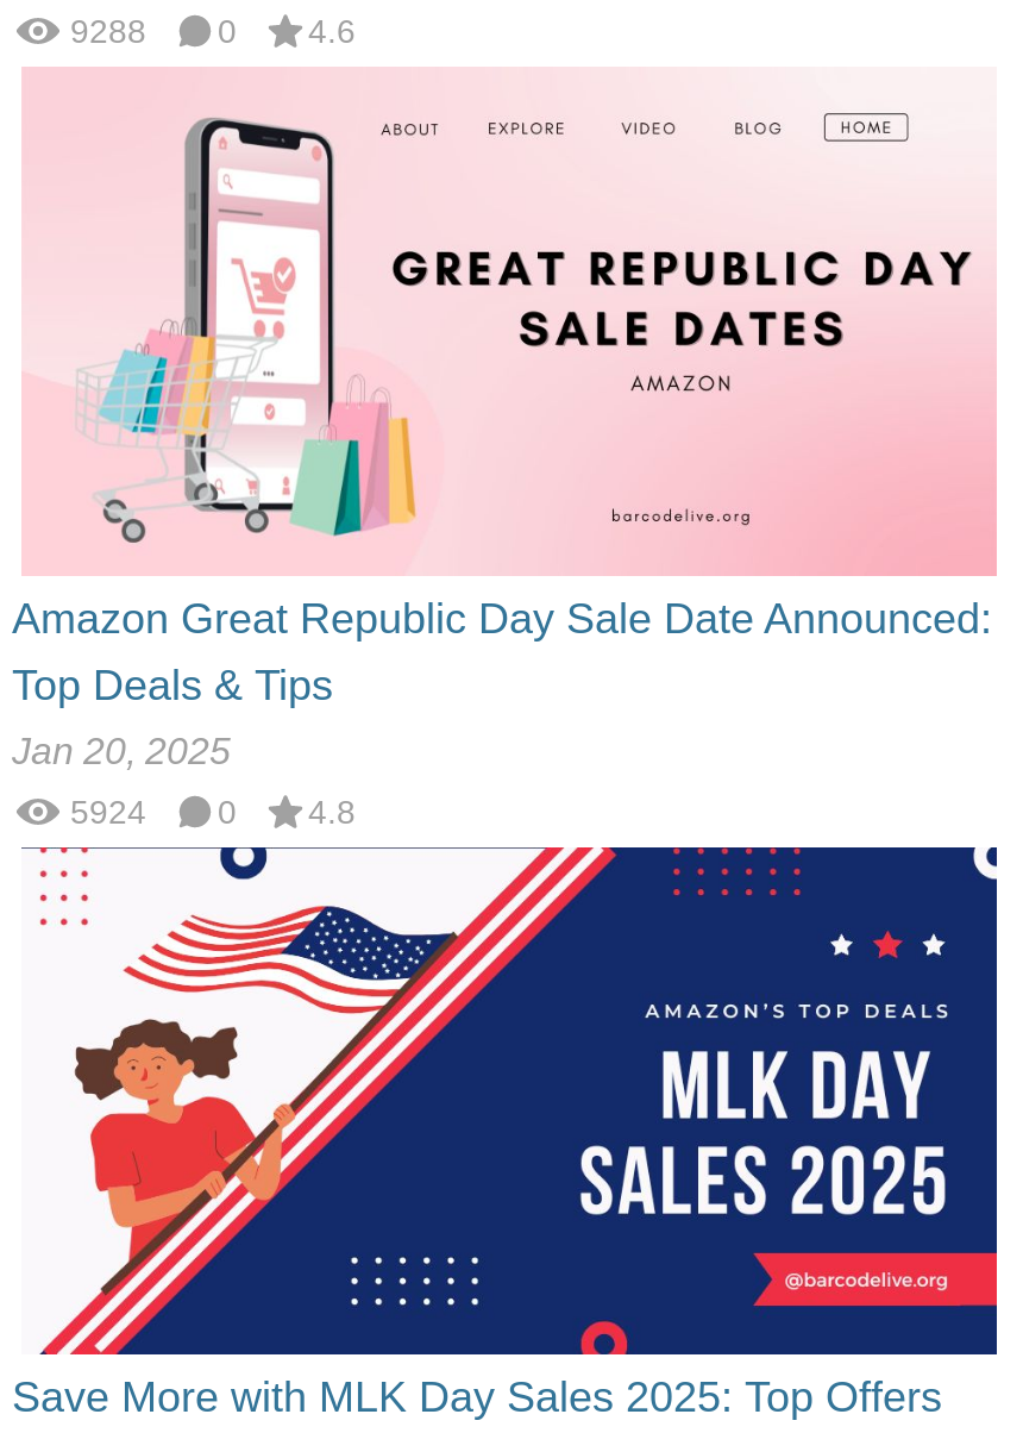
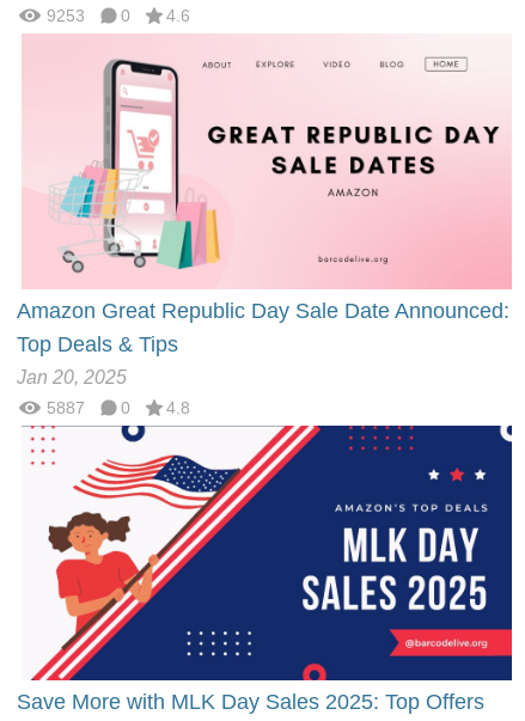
- 9288 0 4.6
+ 9253 0 4.6

- 5924 0 4.8
+ 5887 0 4.8
